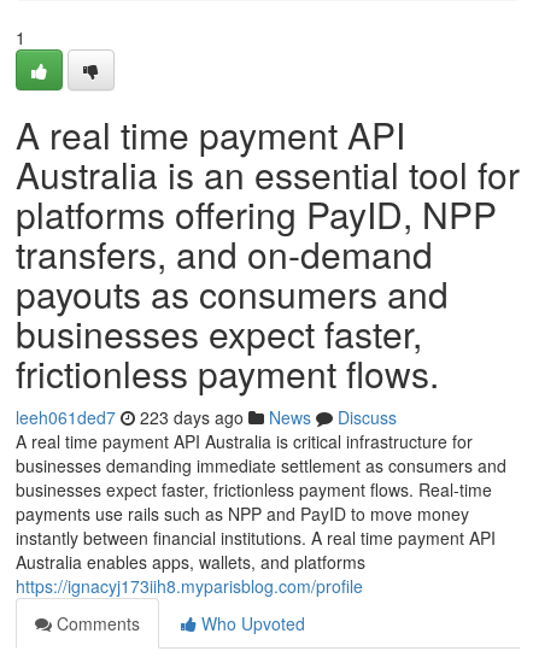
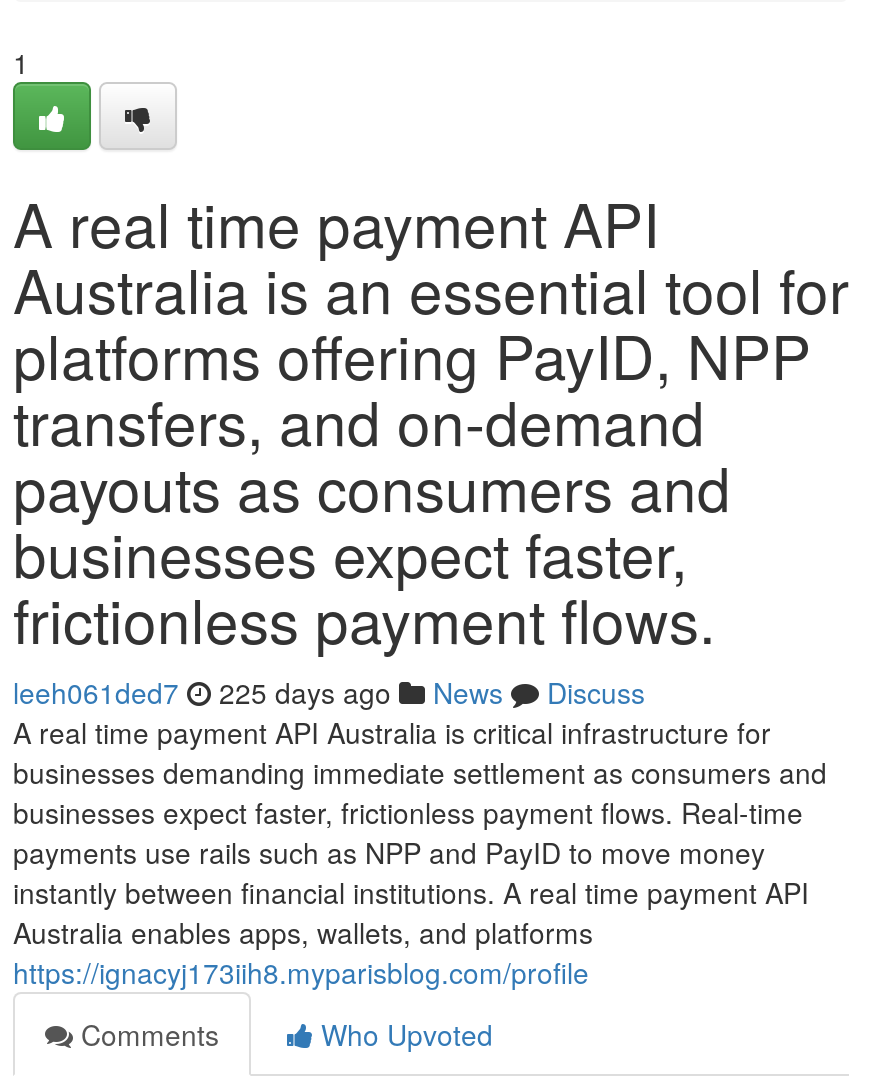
- leeh061ded7 223 days ago News Discuss
+ leeh061ded7 225 days ago News Discuss
